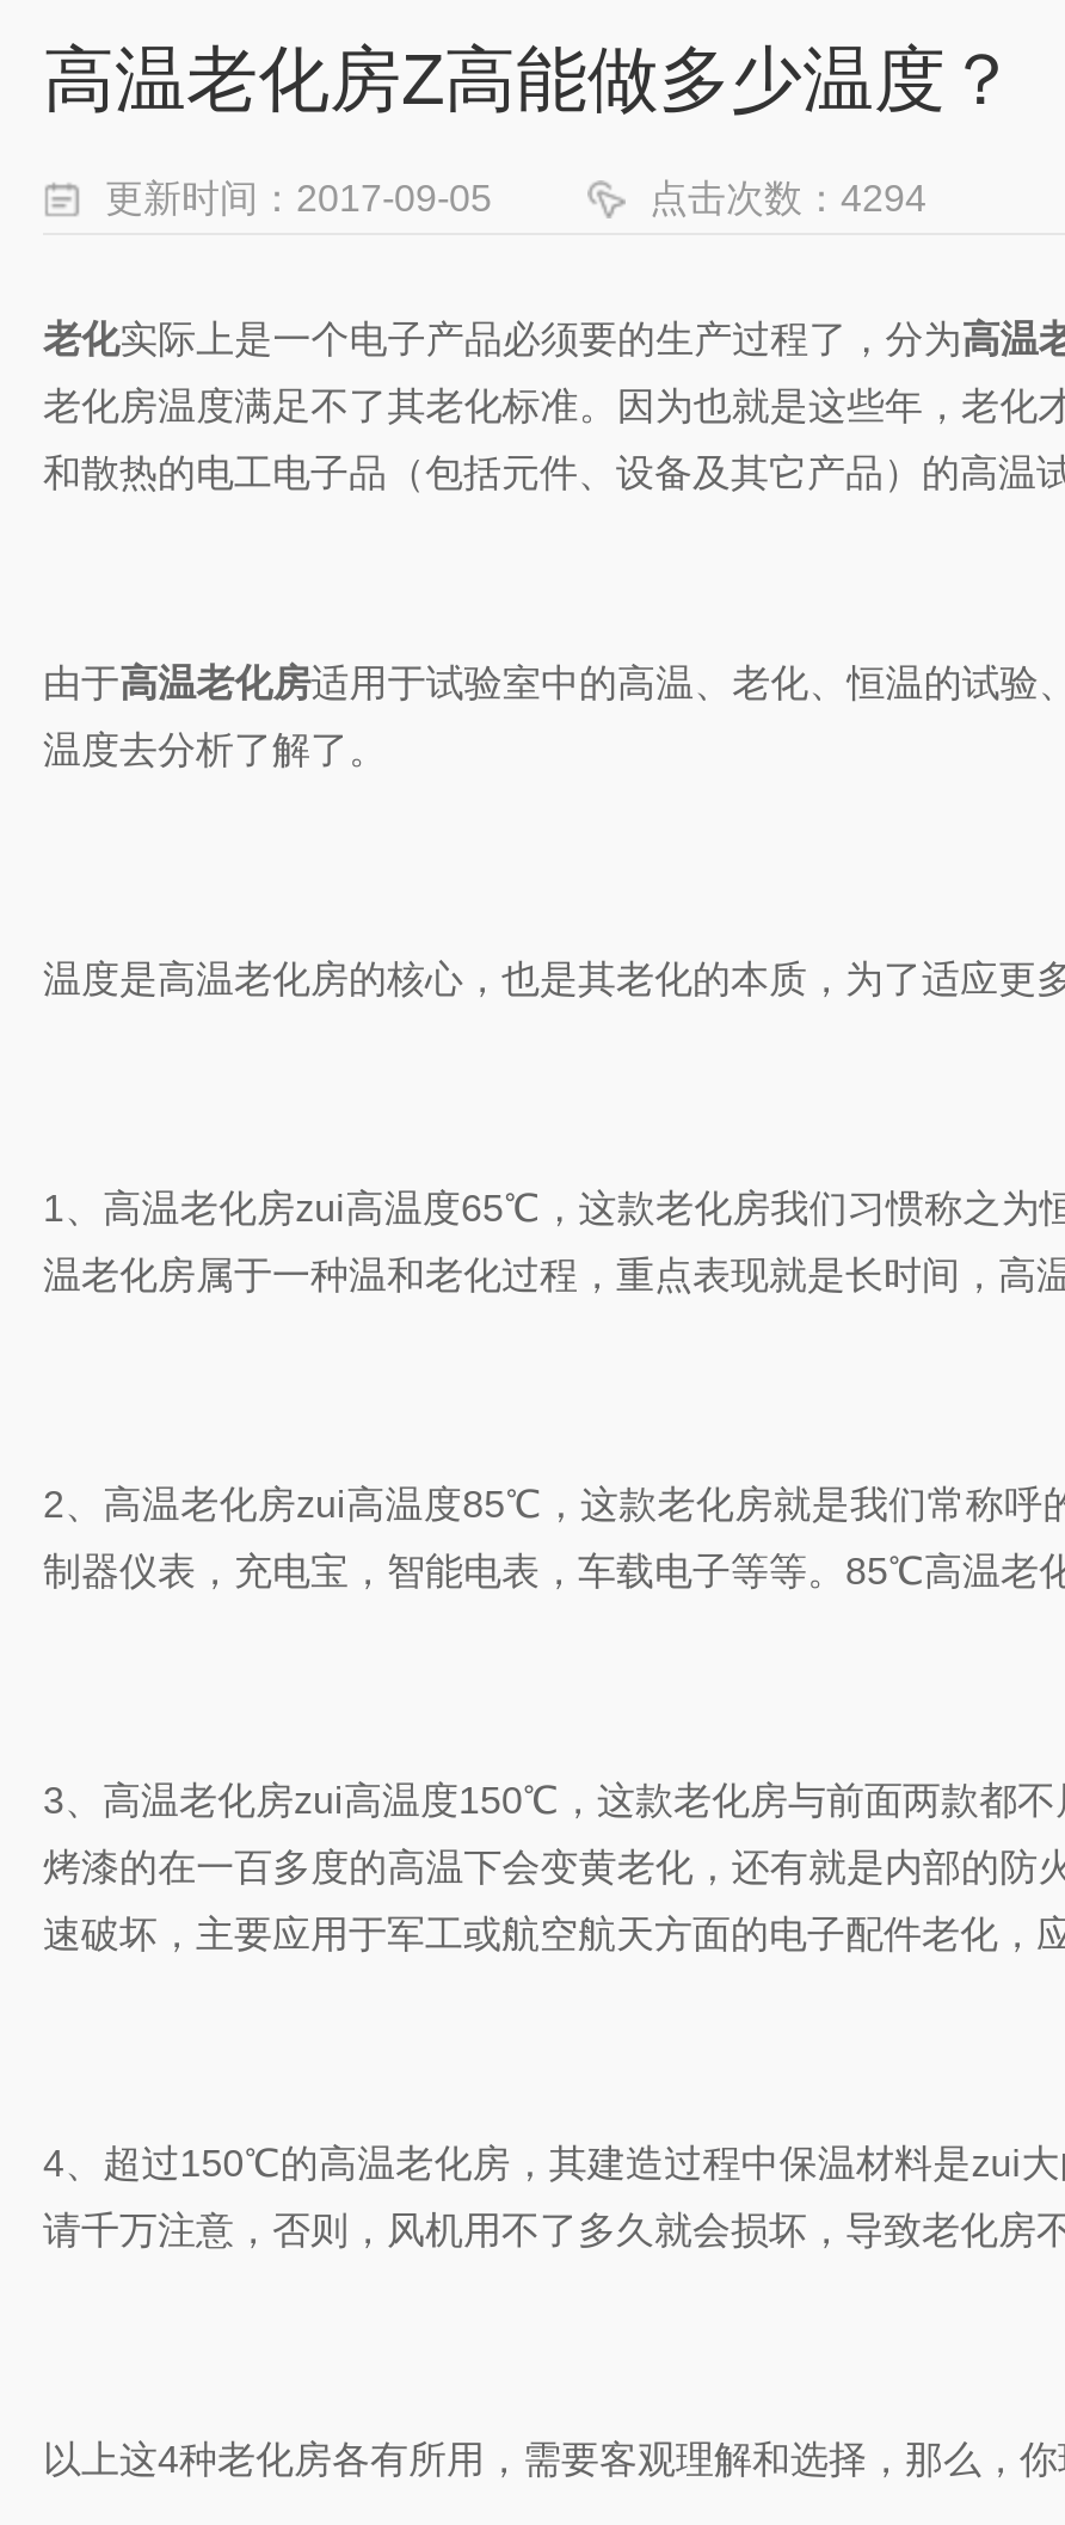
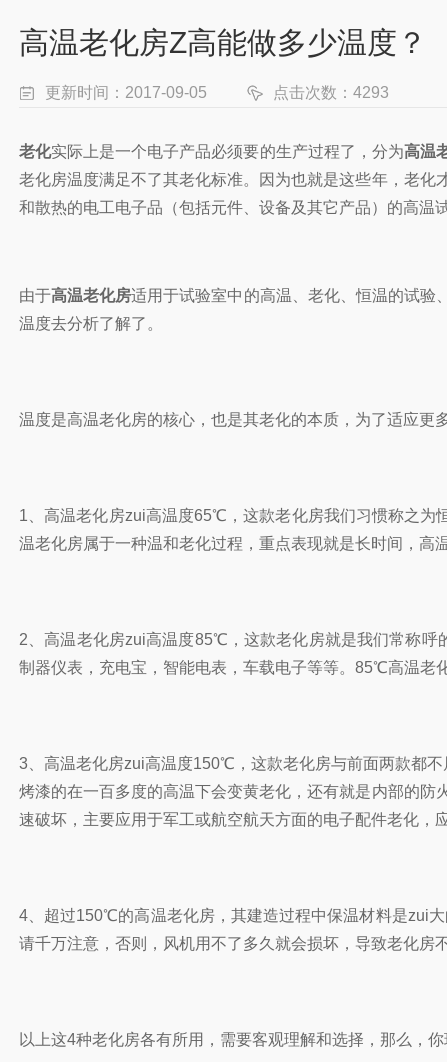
- 点击次数：4294
+ 点击次数：4293
